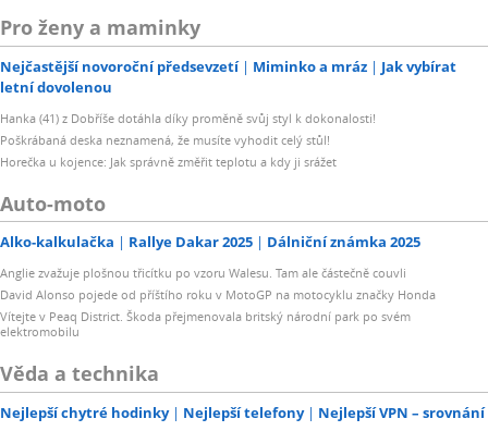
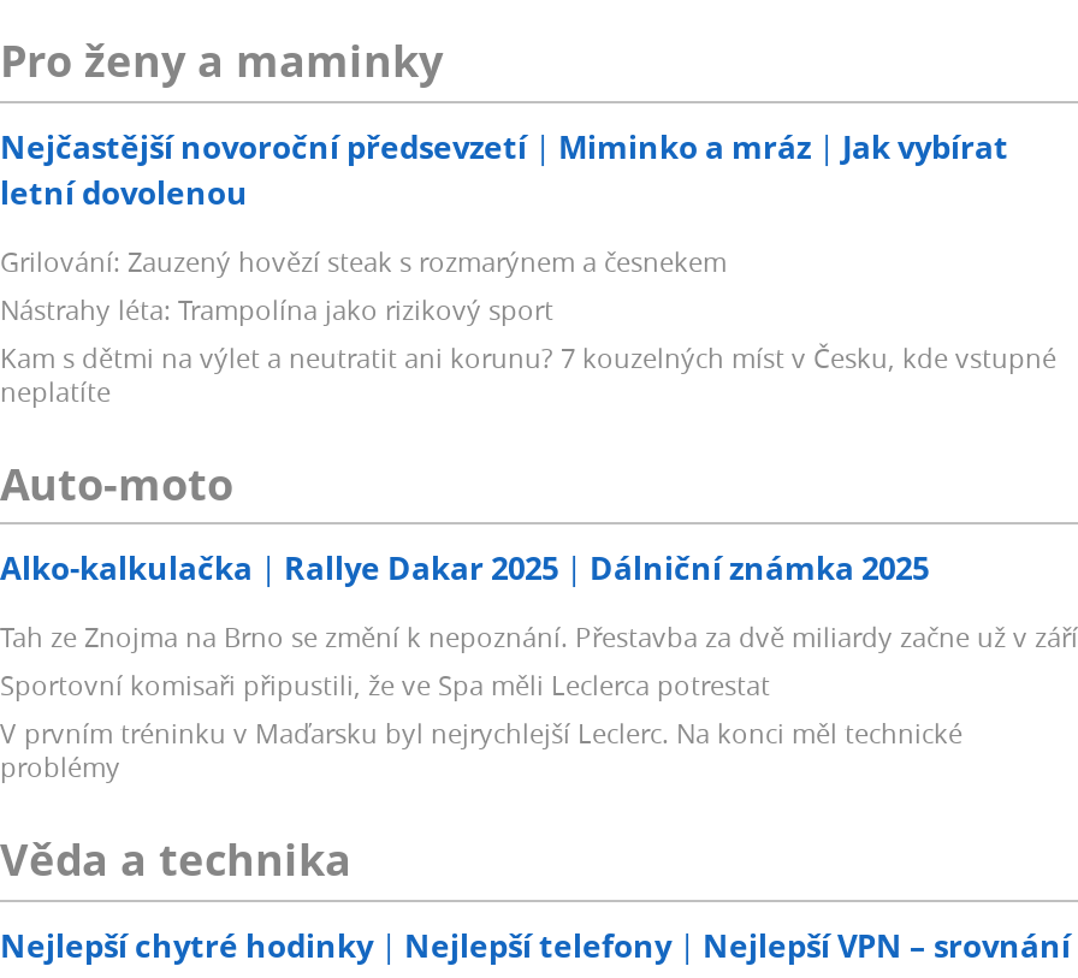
- Hanka (41) z Dobříše dotáhla díky proměně svůj styl k dokonalosti!
- Poškrábaná deska neznamená, že musíte vyhodit celý stůl!
- Horečka u kojence: Jak správně změřit teplotu a kdy ji srážet
+ Grilování: Zauzený hovězí steak s rozmarýnem a česnekem
+ Nástrahy léta: Trampolína jako rizikový sport
+ Kam s dětmi na výlet a neutratit ani korunu? 7 kouzelných míst v Česku, kde vstupné
+ neplatíte

- Anglie zvažuje plošnou třicítku po vzoru Walesu. Tam ale částečně couvli
- David Alonso pojede od příštího roku v MotoGP na motocyklu značky Honda
- Vítejte v Peaq District. Škoda přejmenovala britský národní park po svém
- elektromobilu
+ Tah ze Znojma na Brno se změní k nepoznání. Přestavba za dvě miliardy začne už v září
+ Sportovní komisaři připustili, že ve Spa měli Leclerca potrestat
+ V prvním tréninku v Maďarsku byl nejrychlejší Leclerc. Na konci měl technické
+ problémy
